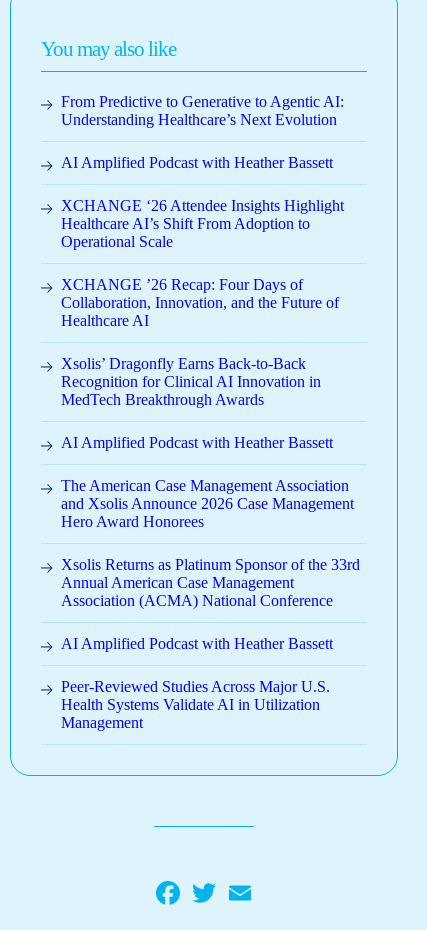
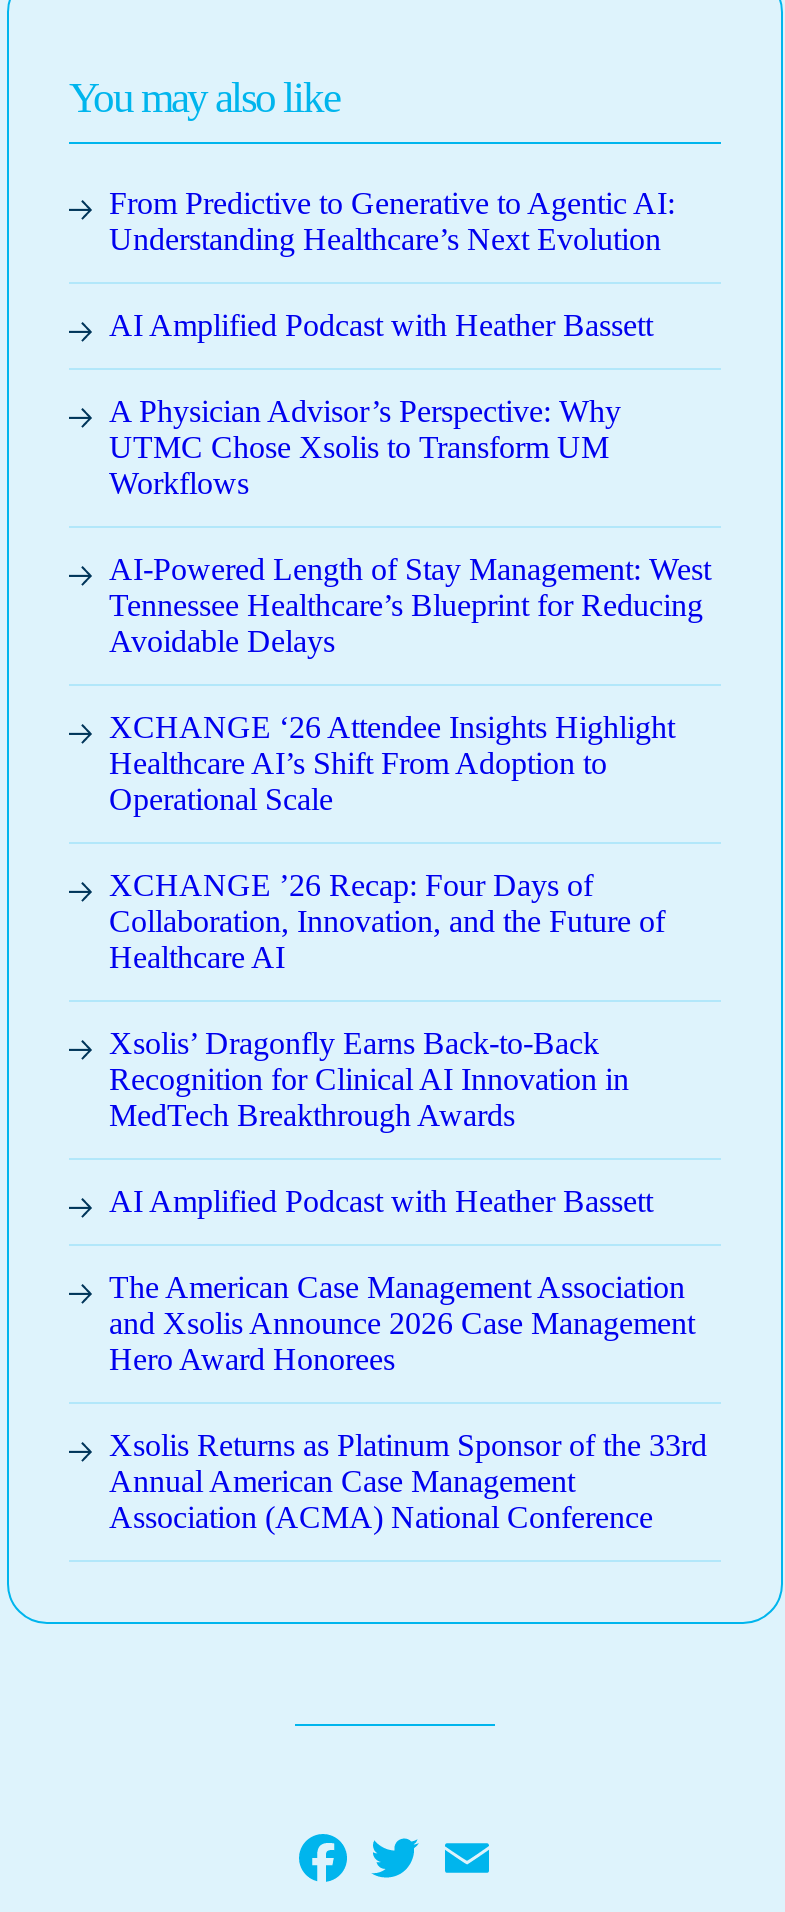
+ A Physician Advisor’s Perspective: Why
+ UTMC Chose Xsolis to Transform UM
+ Workflows
+ AI-Powered Length of Stay Management: West
+ Tennessee Healthcare’s Blueprint for Reducing
+ Avoidable Delays

moved down: XCHANGE ‘26 Attendee Insights Highlight | Healthcare AI’s Shift From Adoption to | Operational Scale | ... | Annual American Case Management | Association (ACMA) National Conference

- AI Amplified Podcast with Heather Bassett
- Peer-Reviewed Studies Across Major U.S.
- Health Systems Validate AI in Utilization
- Management
